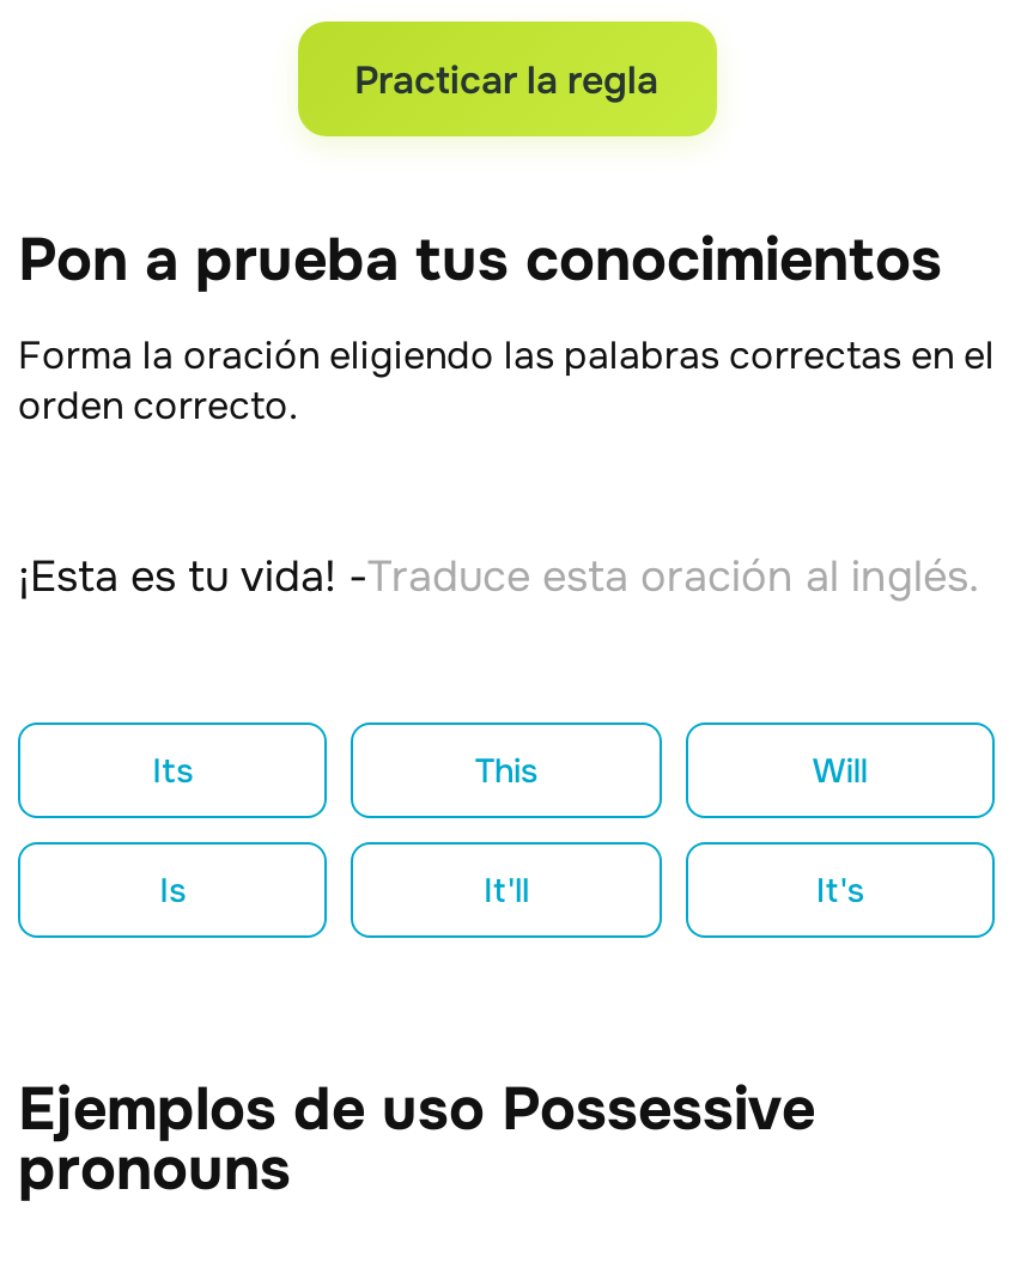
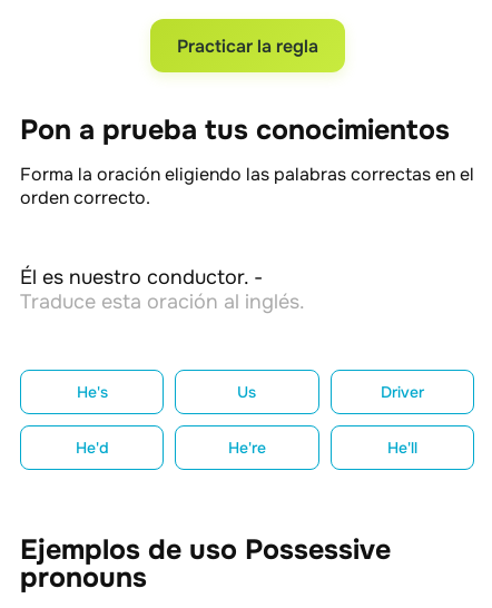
- ¡Esta es tu vida! -Traduce esta oración al inglés.
+ Él es nuestro conductor. -
+ Traduce esta oración al inglés.

- Its
- This
- Will
+ He's
+ Us
+ Driver

- Is
- It'll
- It's
+ He'd
+ He're
+ He'll
